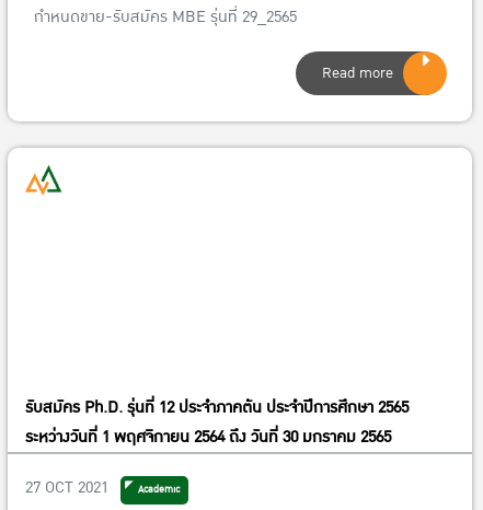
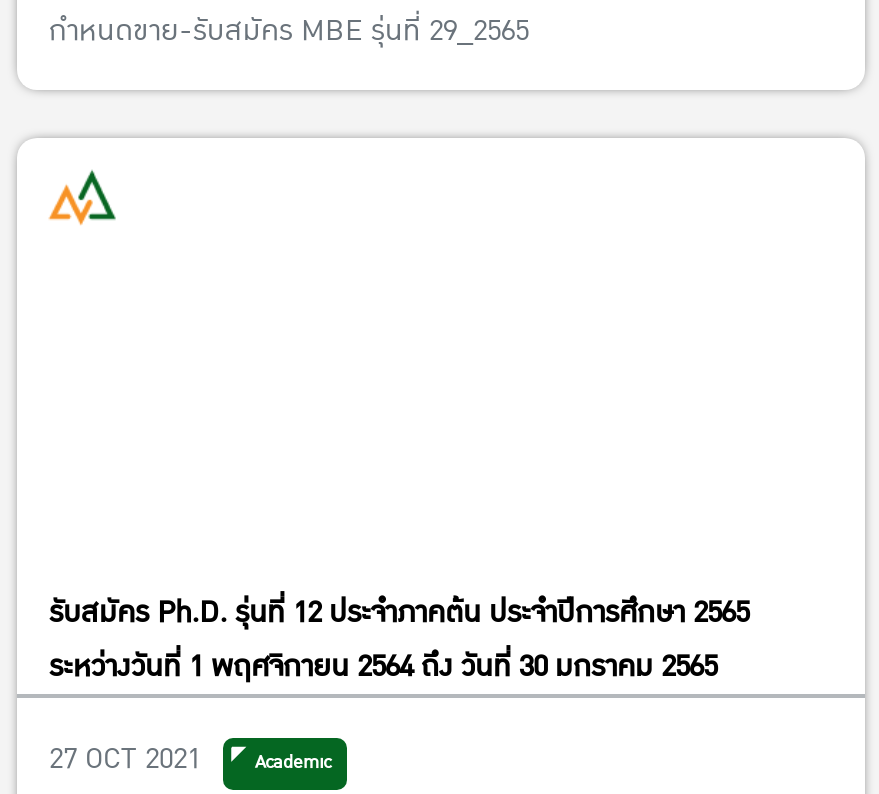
- Read more
